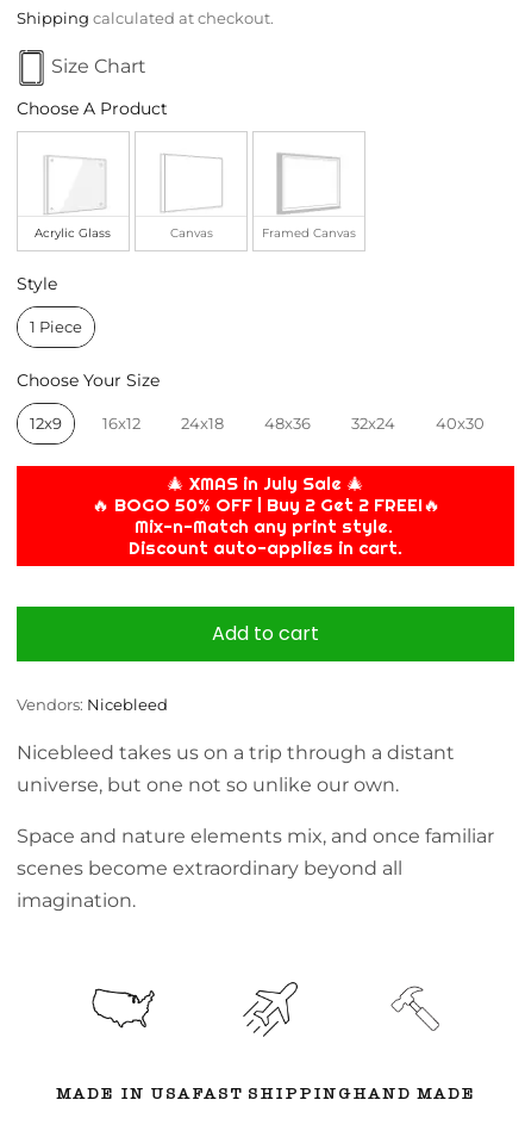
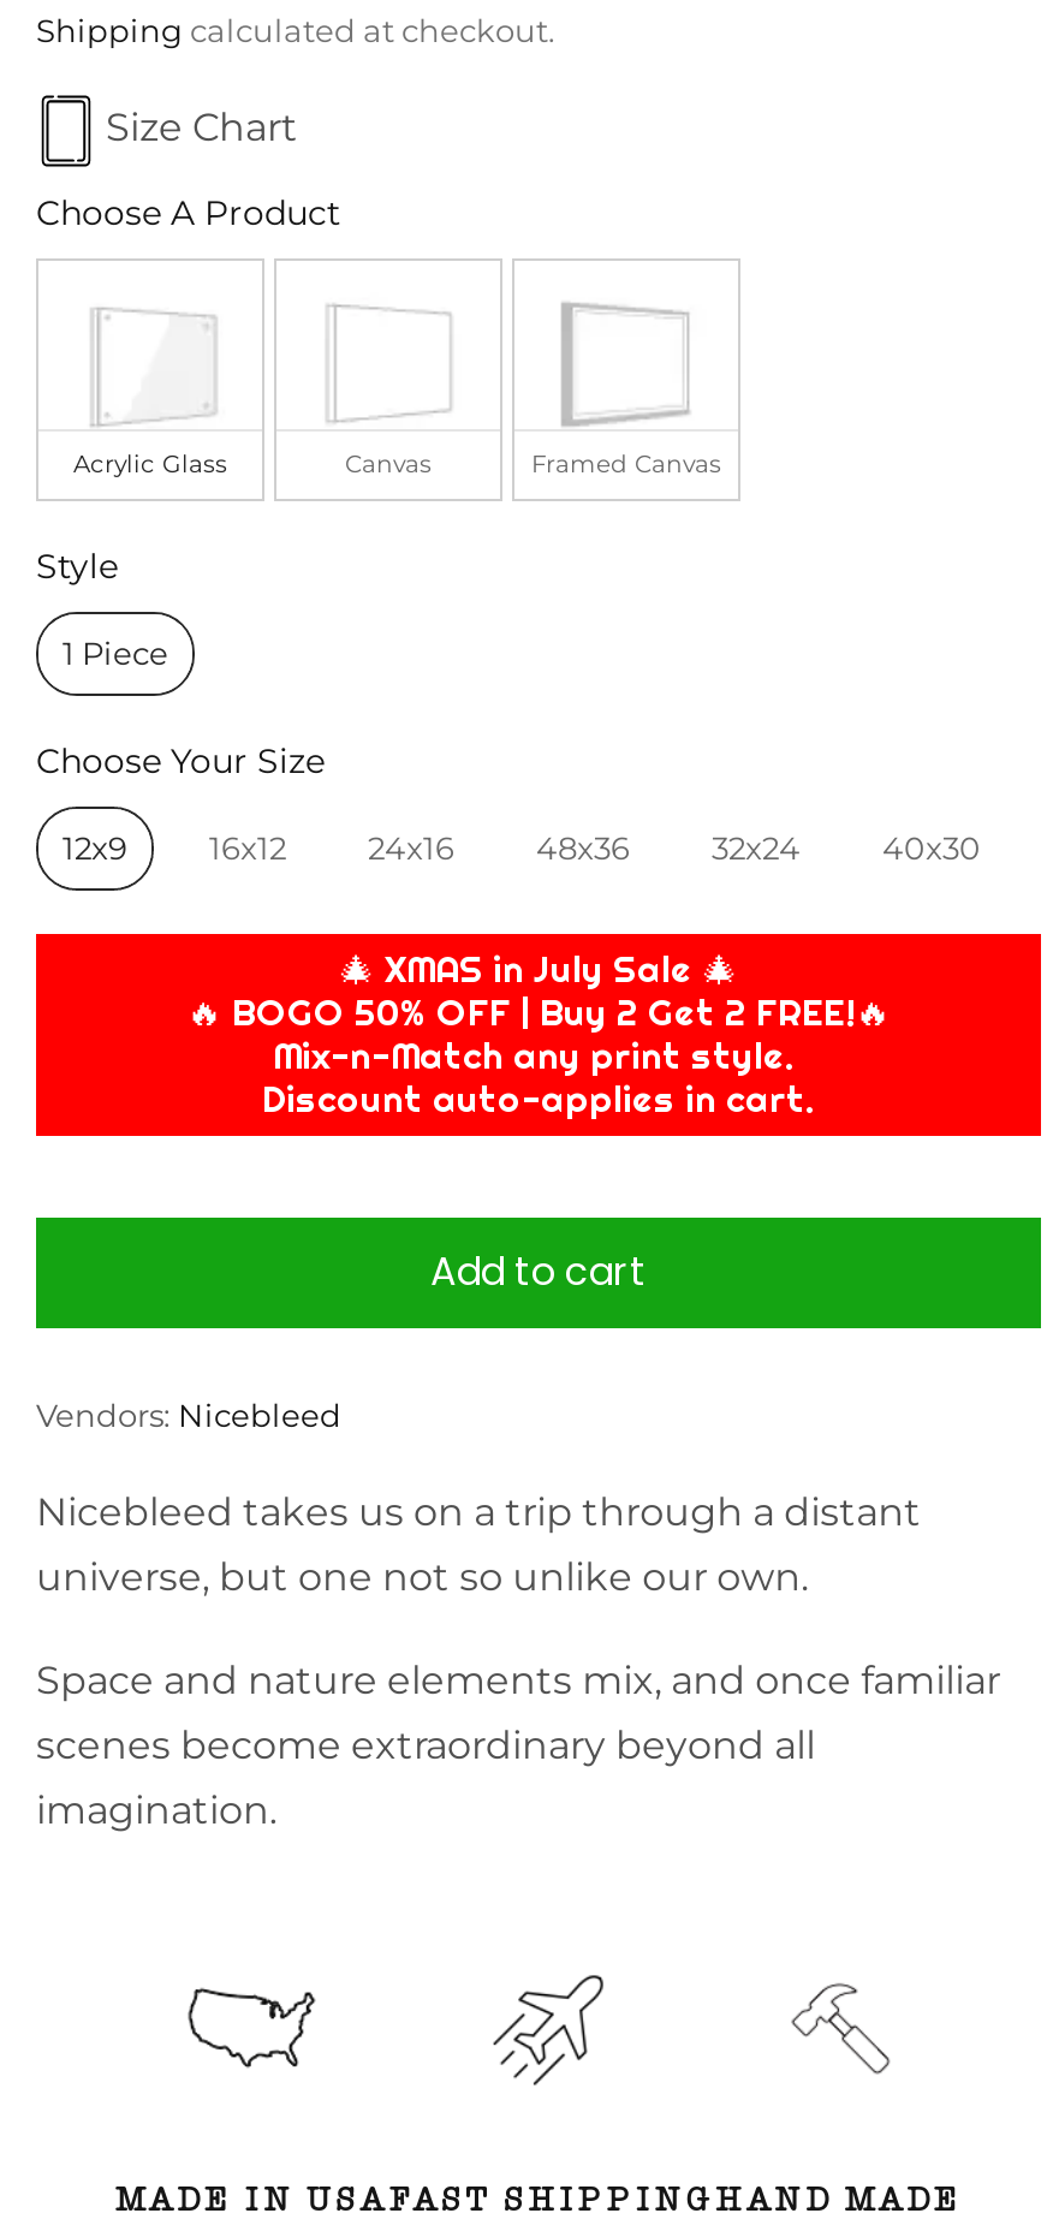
- 24x18
+ 24x16
